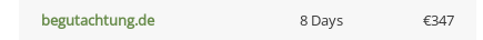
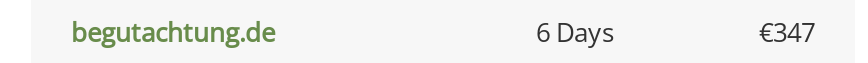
- 8 Days
+ 6 Days
